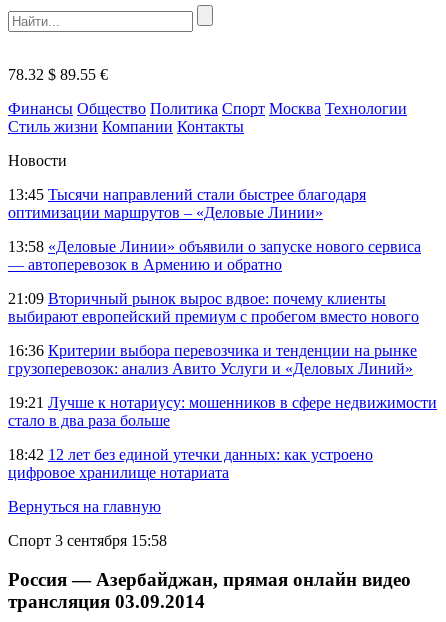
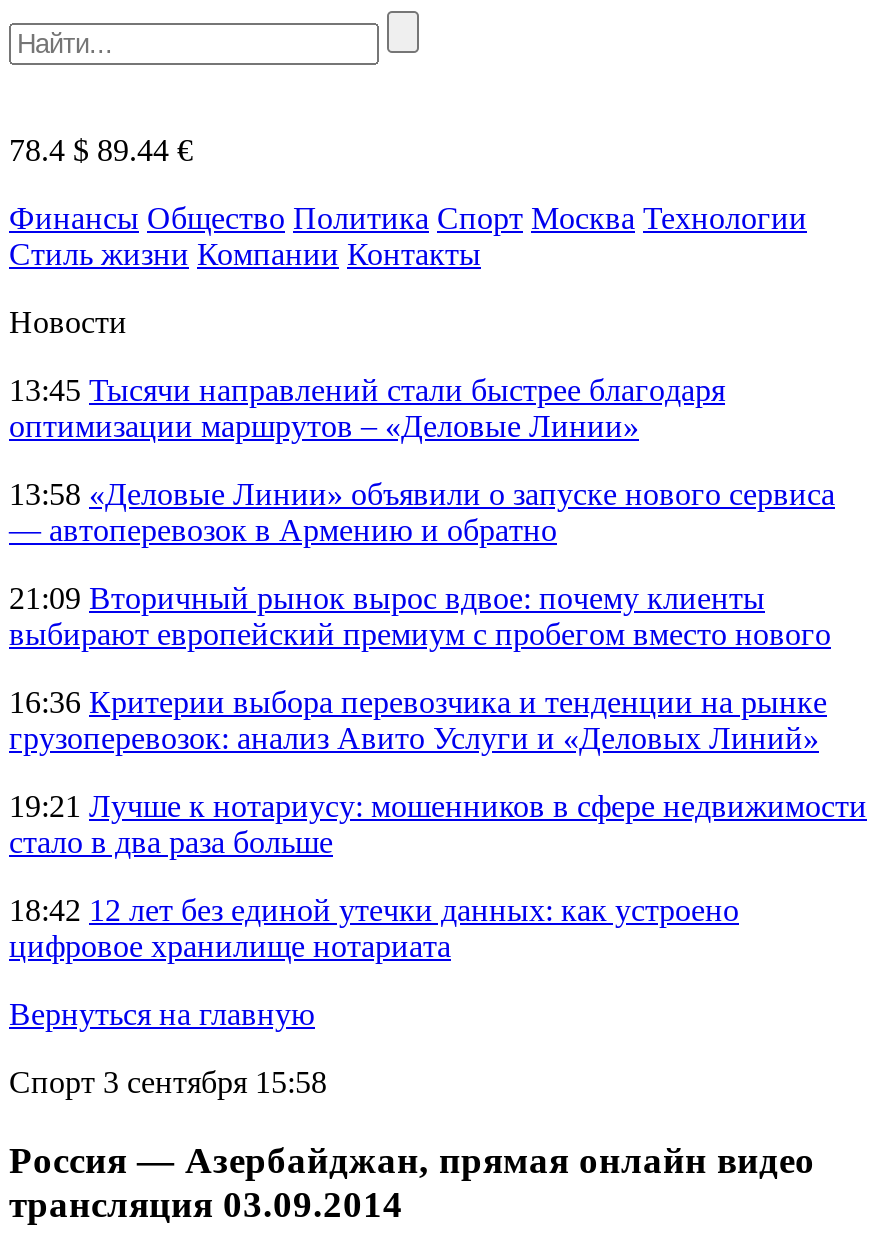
- 78.32 $ 89.55 €
+ 78.4 $ 89.44 €
